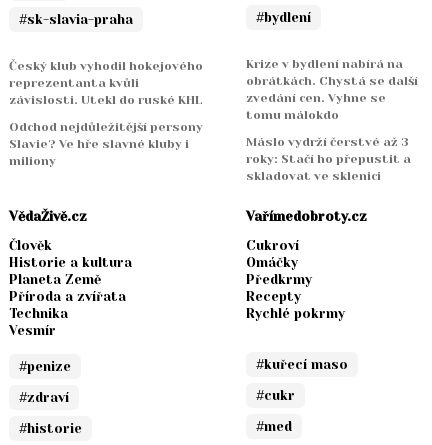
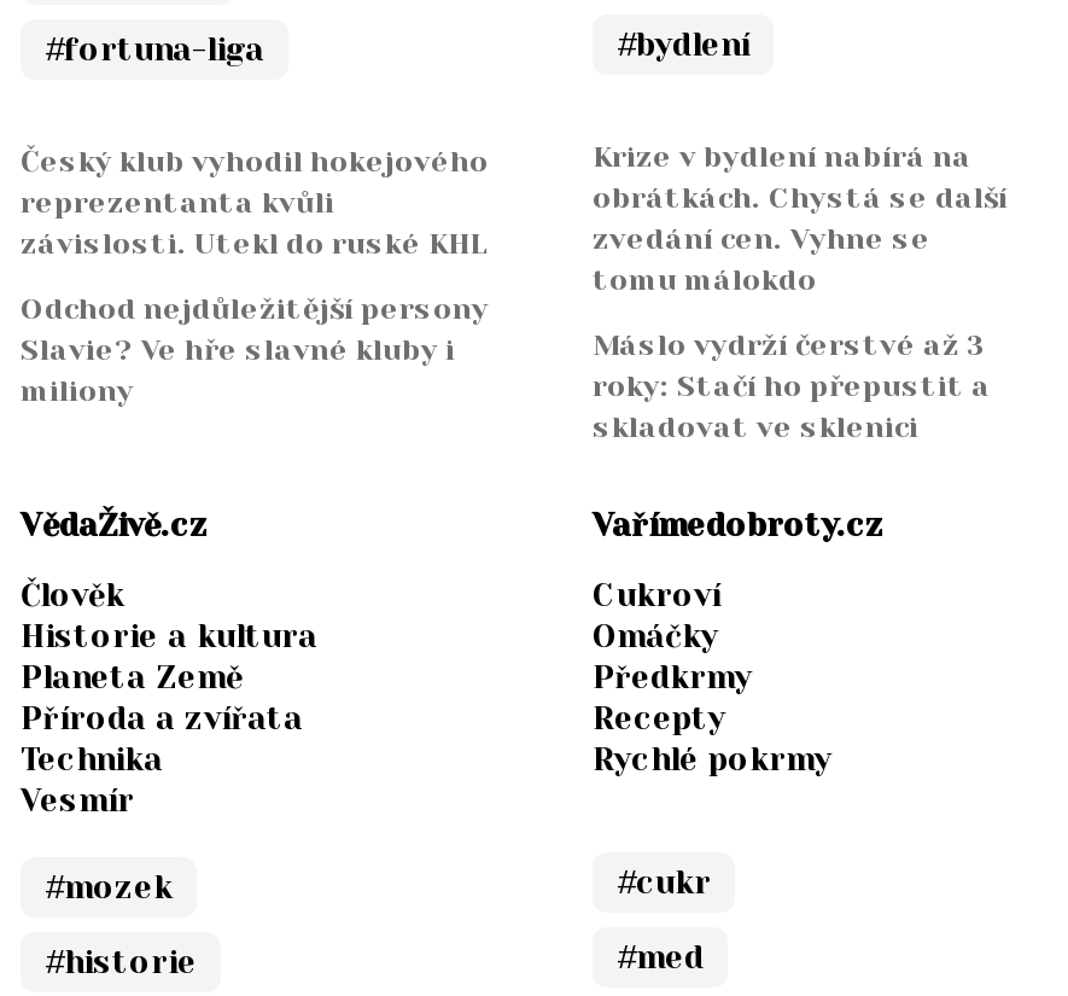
- #sk-slavia-praha
+ #fortuna-liga

- #penize
- #zdraví
+ #mozek

- #kuřecí maso
